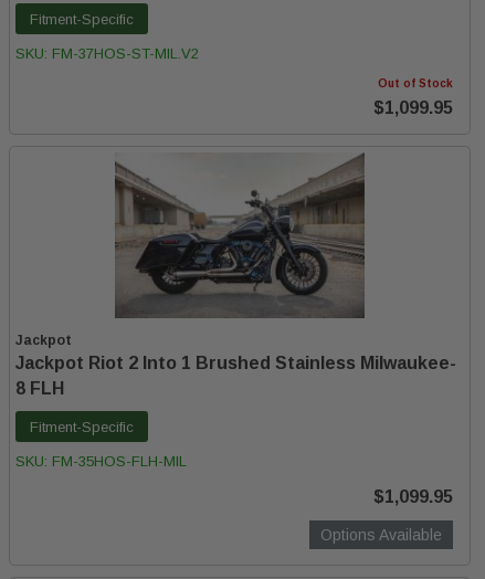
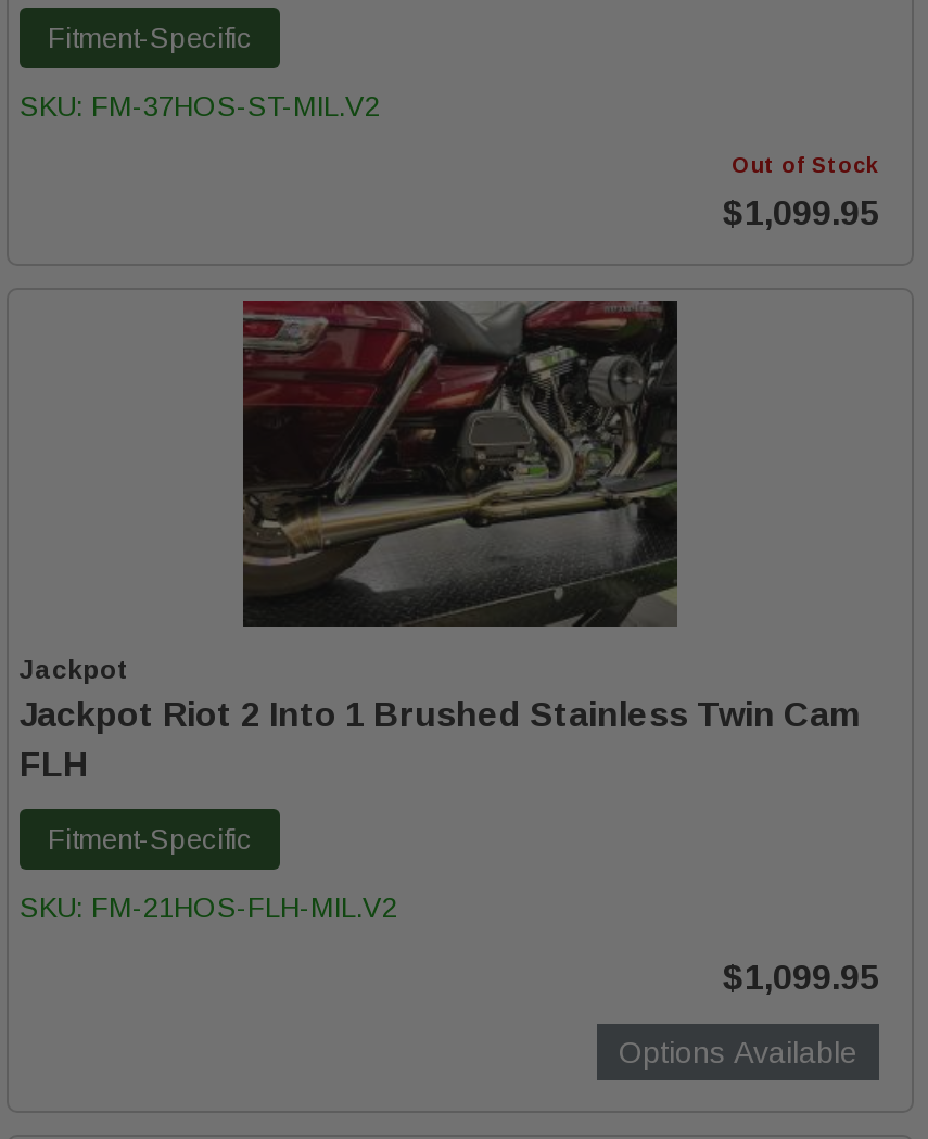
- [image]
- Jackpot Riot 2 Into 1 Brushed Stainless Milwaukee-
- 8 FLH
+ [image]
+ Jackpot Riot 2 Into 1 Brushed Stainless Twin Cam
+ FLH

- SKU: FM-35HOS-FLH-MIL
+ SKU: FM-21HOS-FLH-MIL.V2
